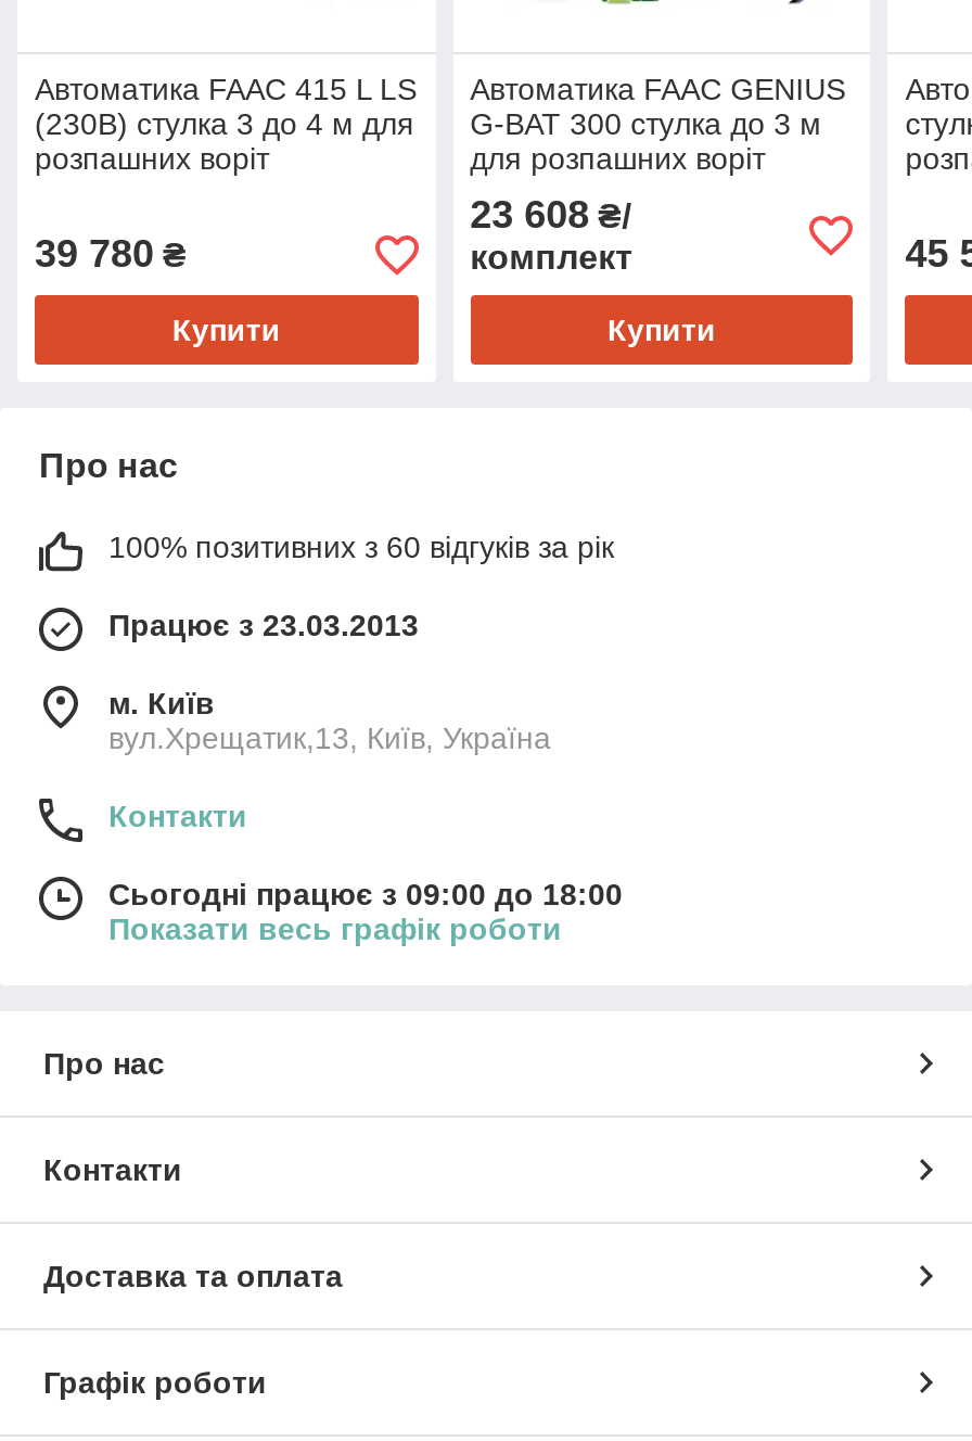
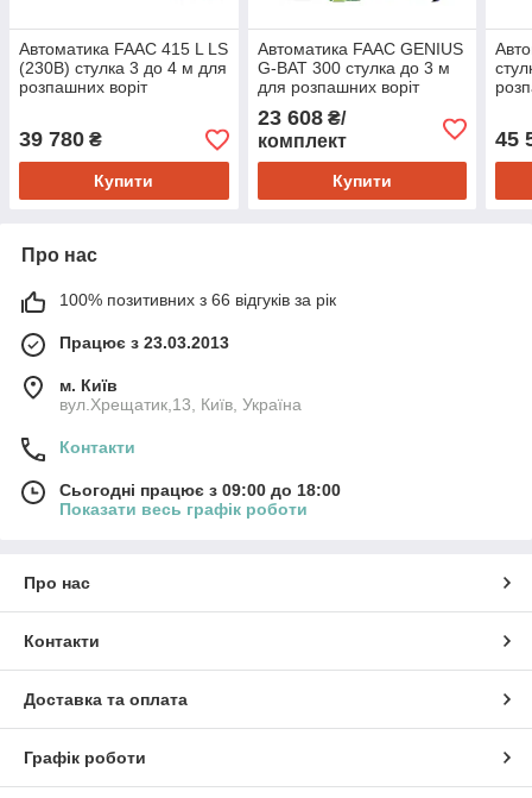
- 100% позитивних з 60 відгуків за рік
+ 100% позитивних з 66 відгуків за рік
